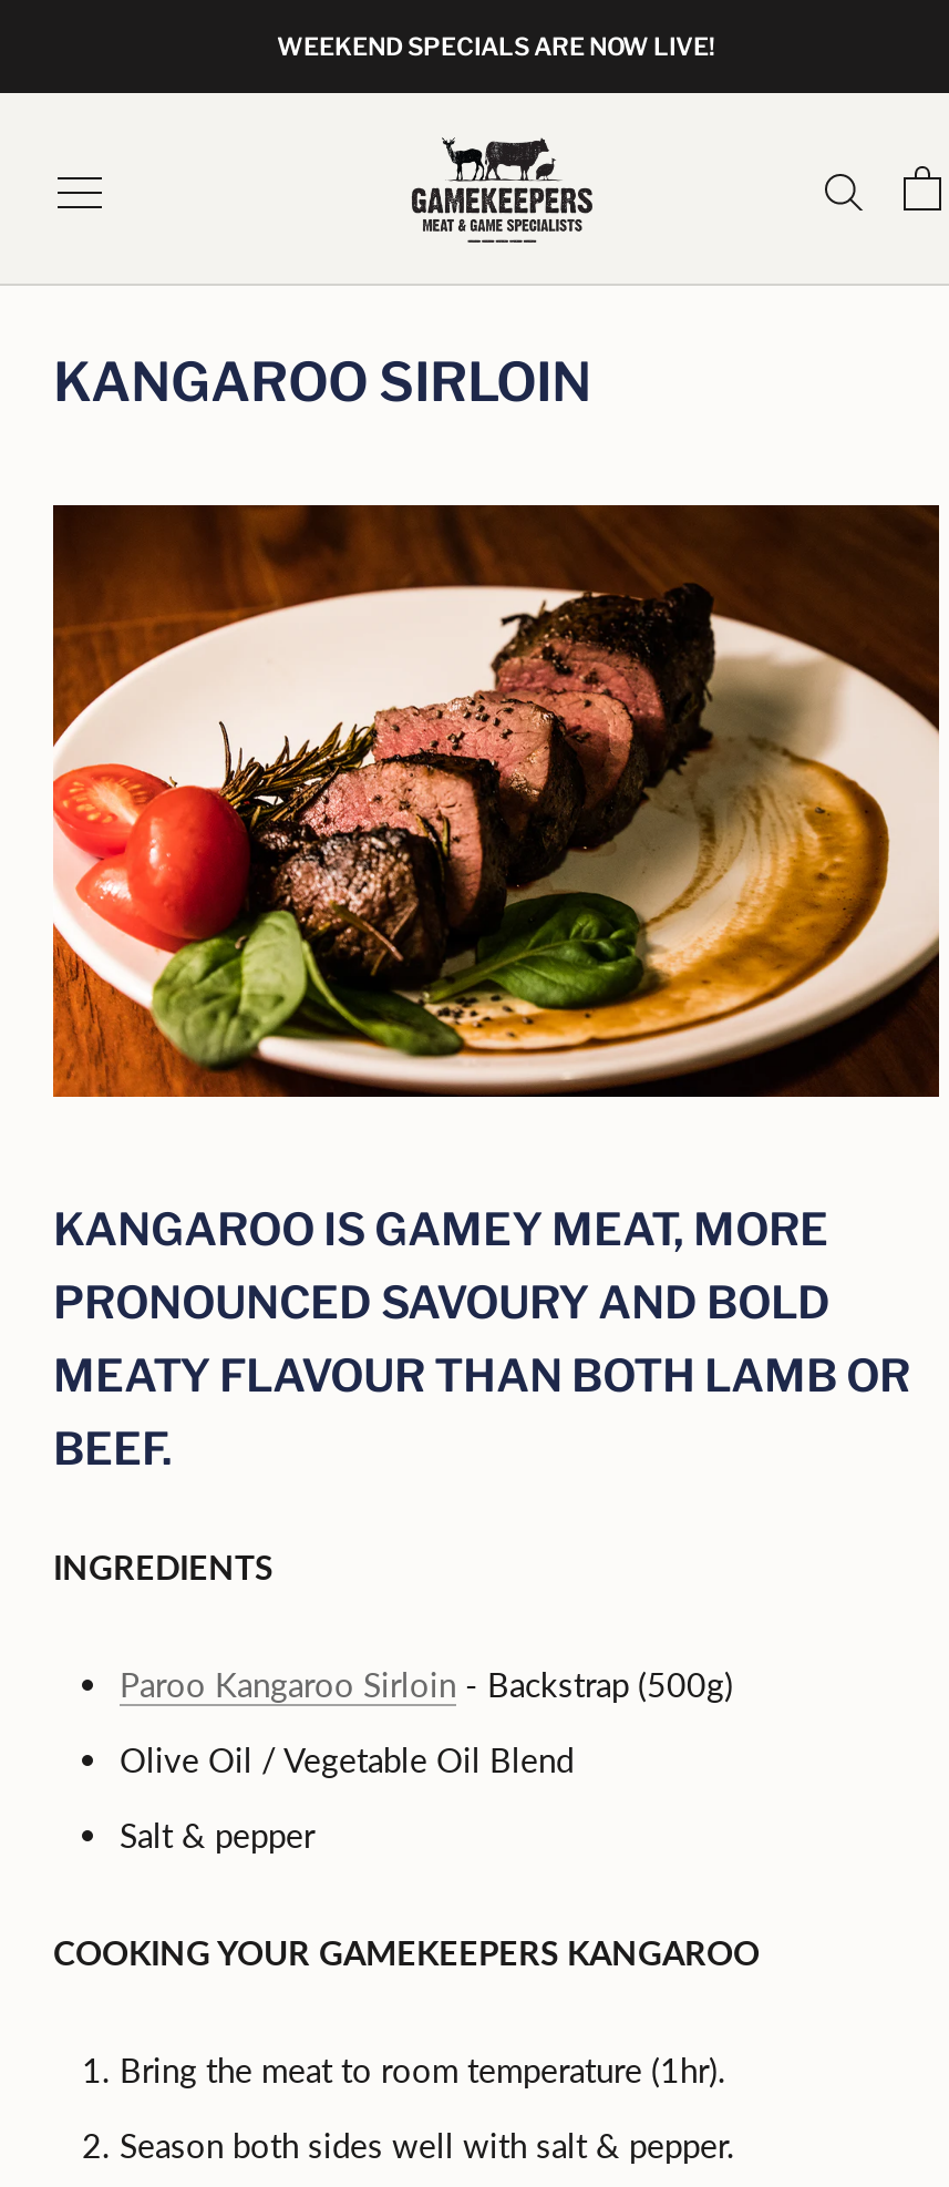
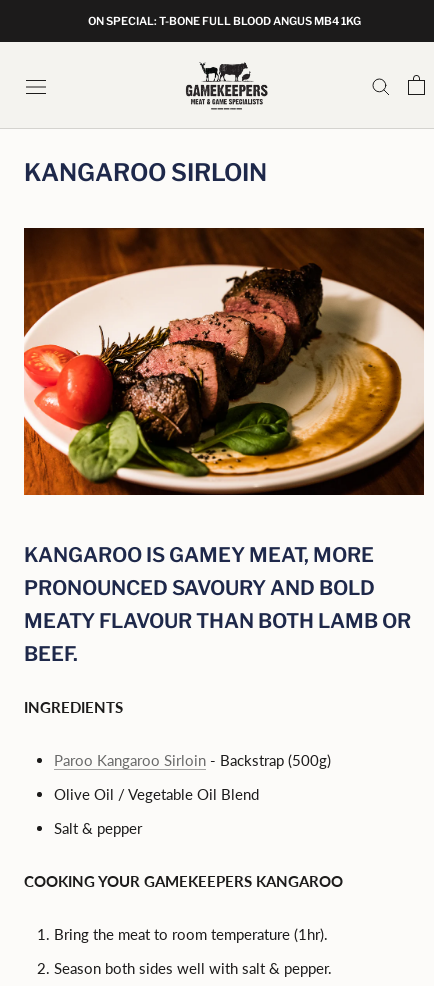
- WEEKEND SPECIALS ARE NOW LIVE!
+ ON SPECIAL: T-BONE FULL BLOOD ANGUS MB4 1KG
